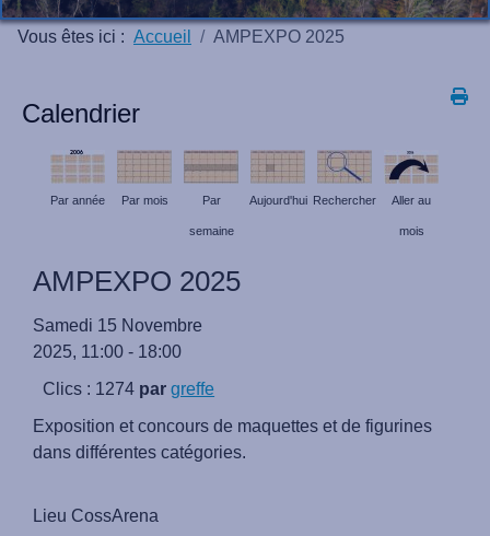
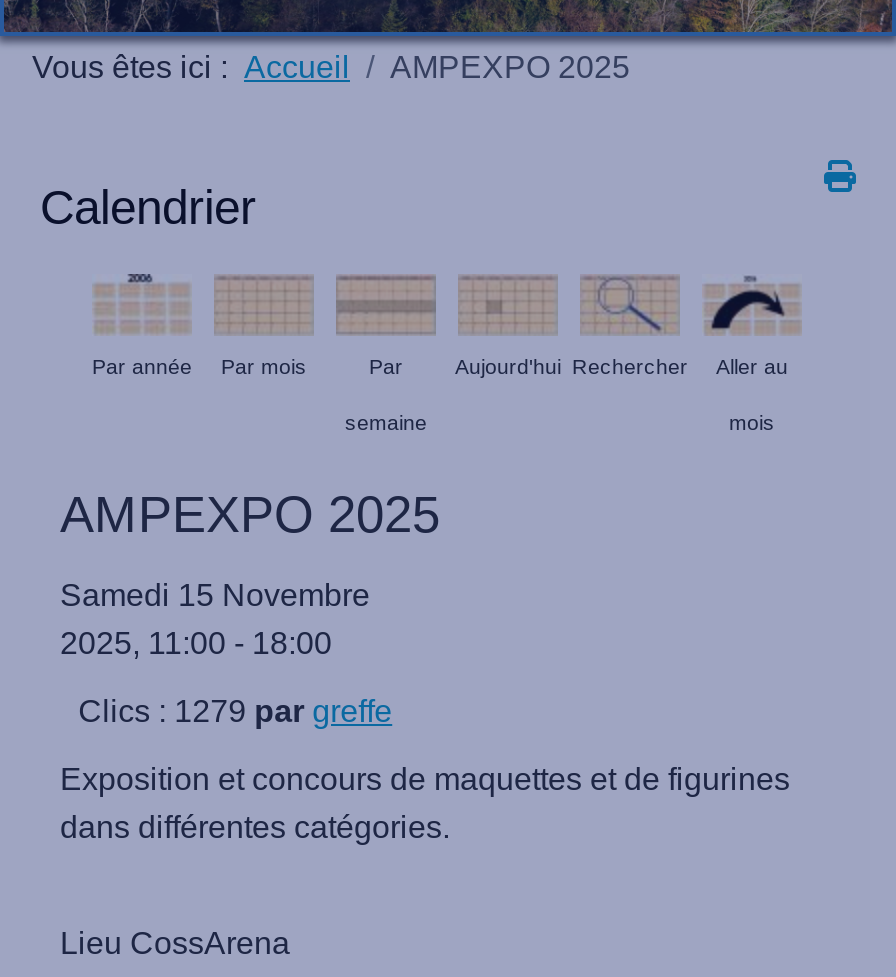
- Clics: 1274 par greffe
+ Clics: 1279 par greffe
